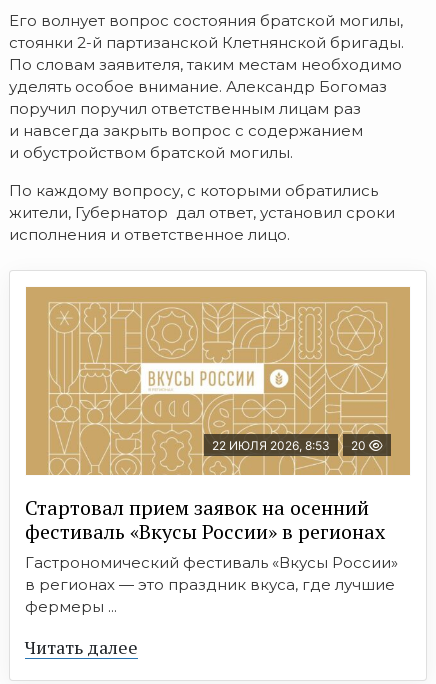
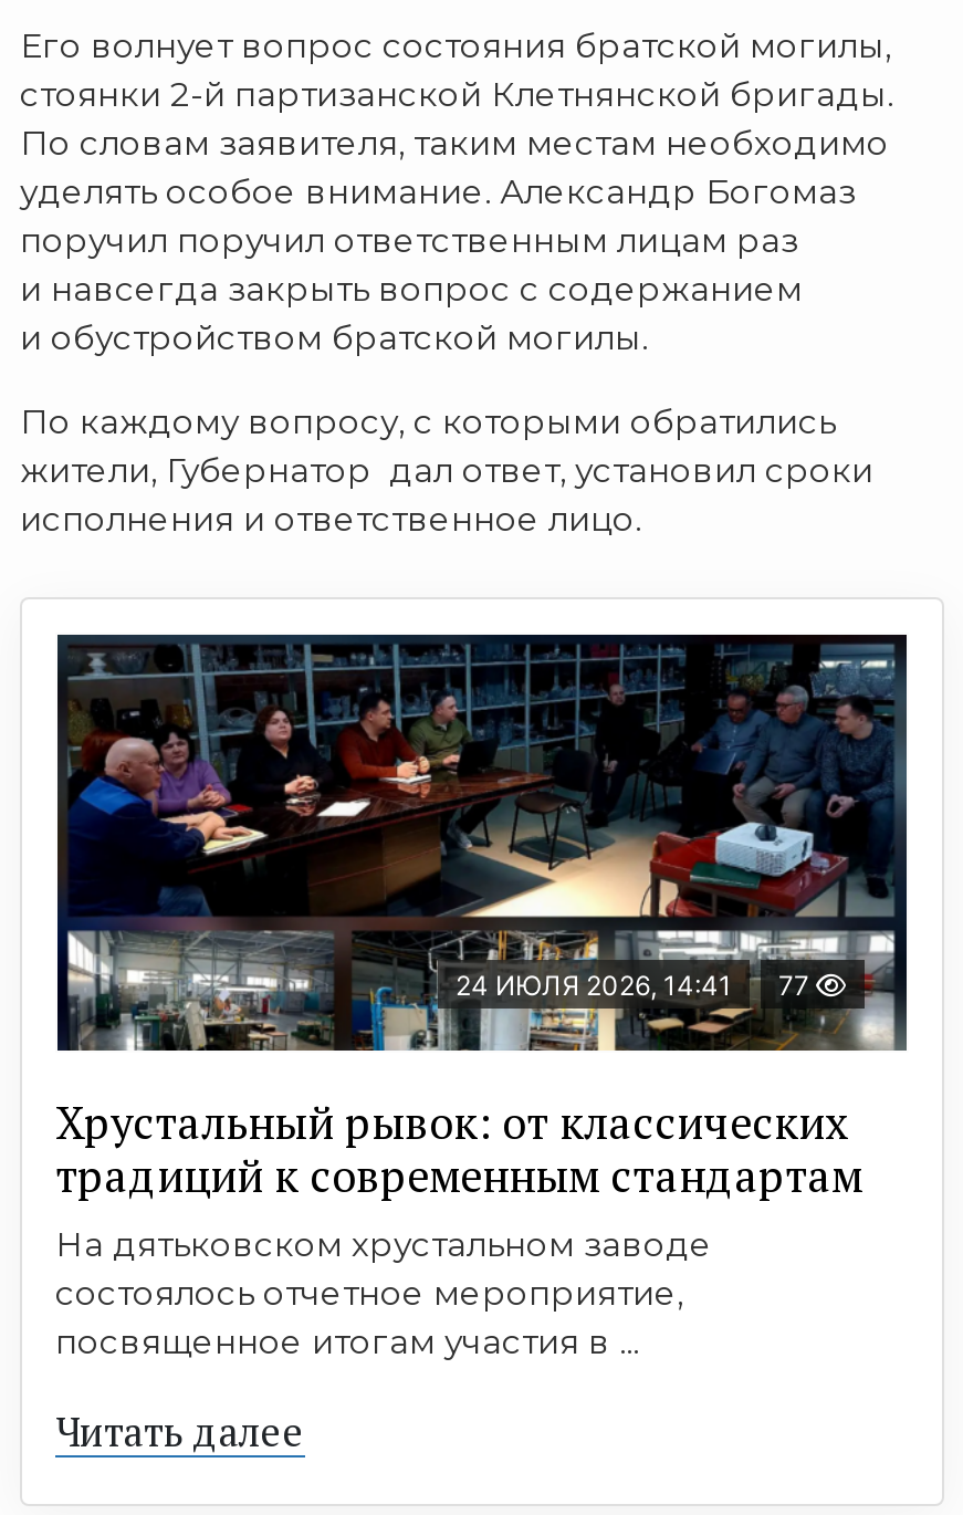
- [image]
- 22 ИЮЛЯ 2026, 8:53
- 20
+ [image]
+ 24 ИЮЛЯ 2026, 14:41
+ 77

- Стартовал прием заявок на осенний
- фестиваль «Вкусы России» в регионах
- Гастрономический фестиваль «Вкусы России»
- в регионах — это праздник вкуса, где лучшие
- фермеры ...
+ Хрустальный рывок: от классических
+ традиций к современным стандартам
+ На дятьковском хрустальном заводе
+ состоялось отчетное мероприятие,
+ посвященное итогам участия в ...
